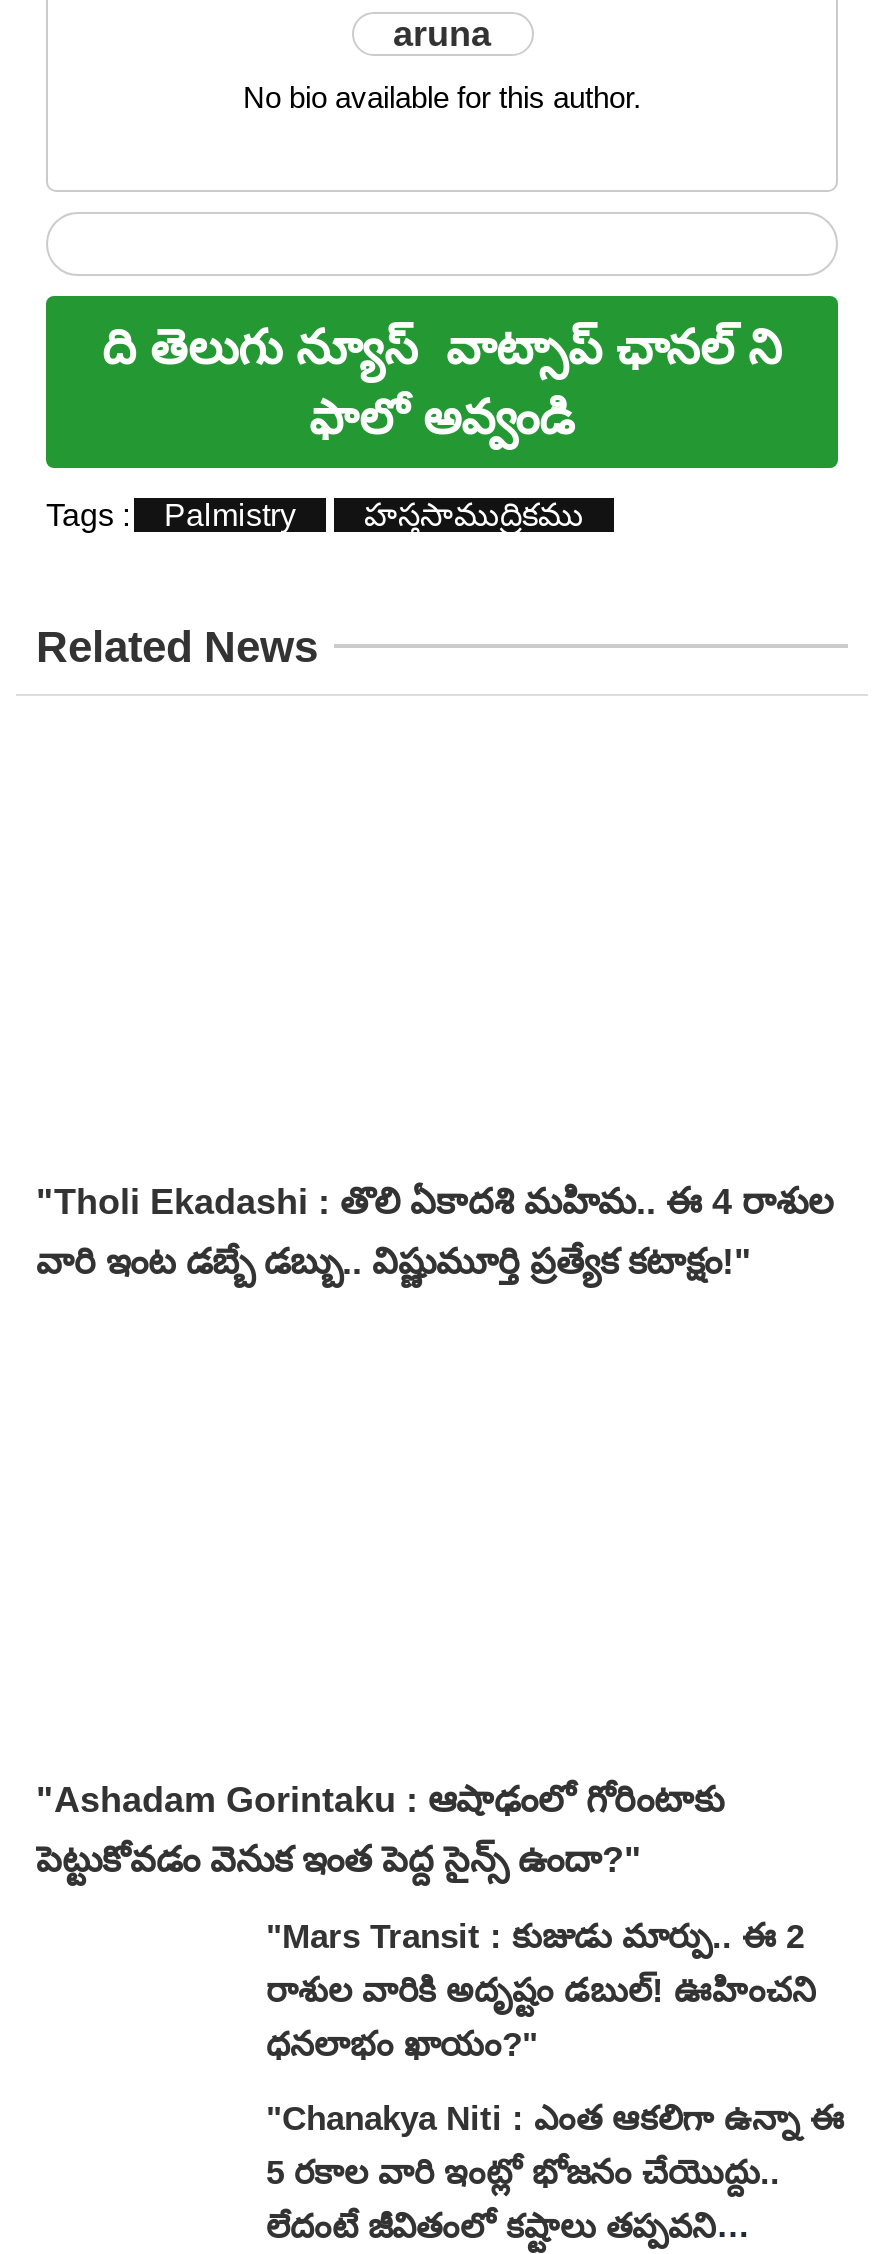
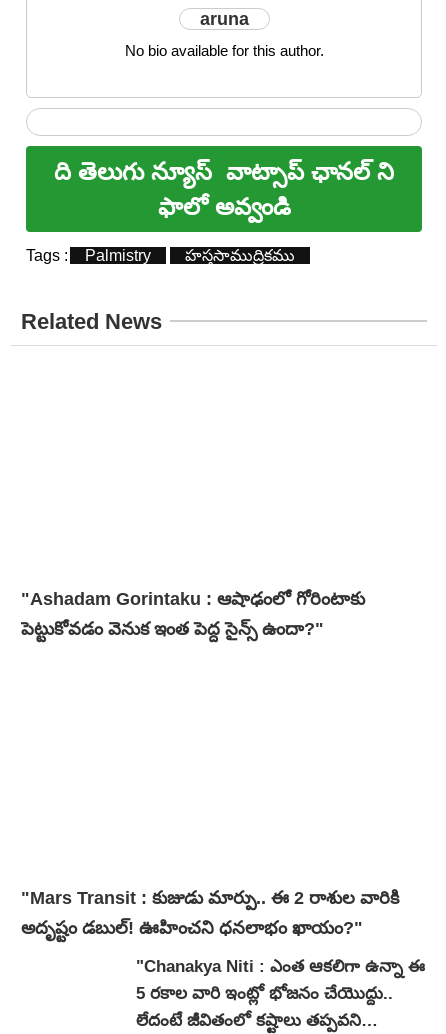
- "Tholi Ekadashi : తొలి ఏకాదశి మహిమ.. ఈ 4 రాశుల
- వారి ఇంట డబ్బే డబ్బు.. విష్ణుమూర్తి ప్రత్యేక కటాక్షం!"

moved up: "Ashadam Gorintaku : ఆషాఢంలో గోరింటాకు | పెట్టుకోవడం వెనుక ఇంత పెద్ద సైన్స్ ఉందా?"
